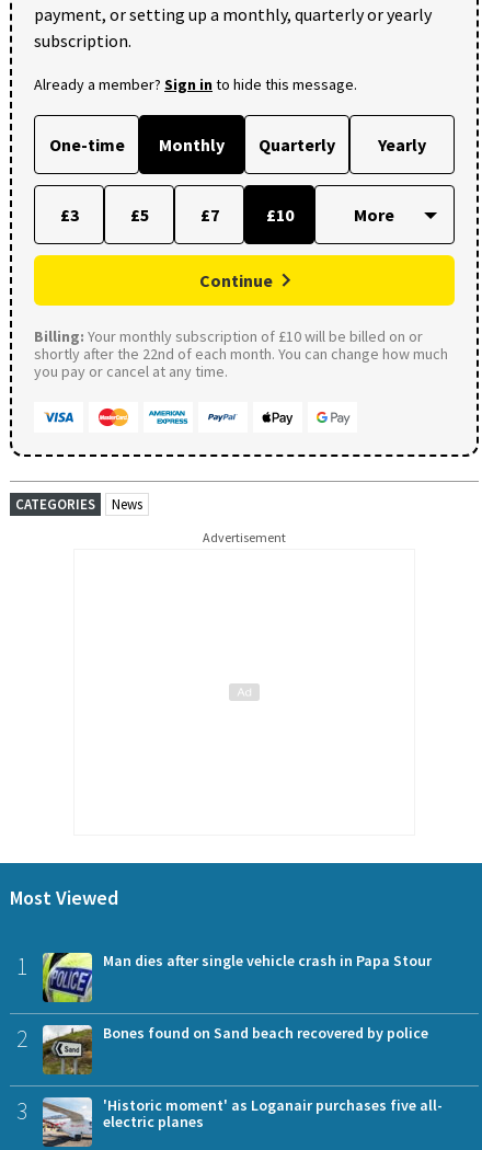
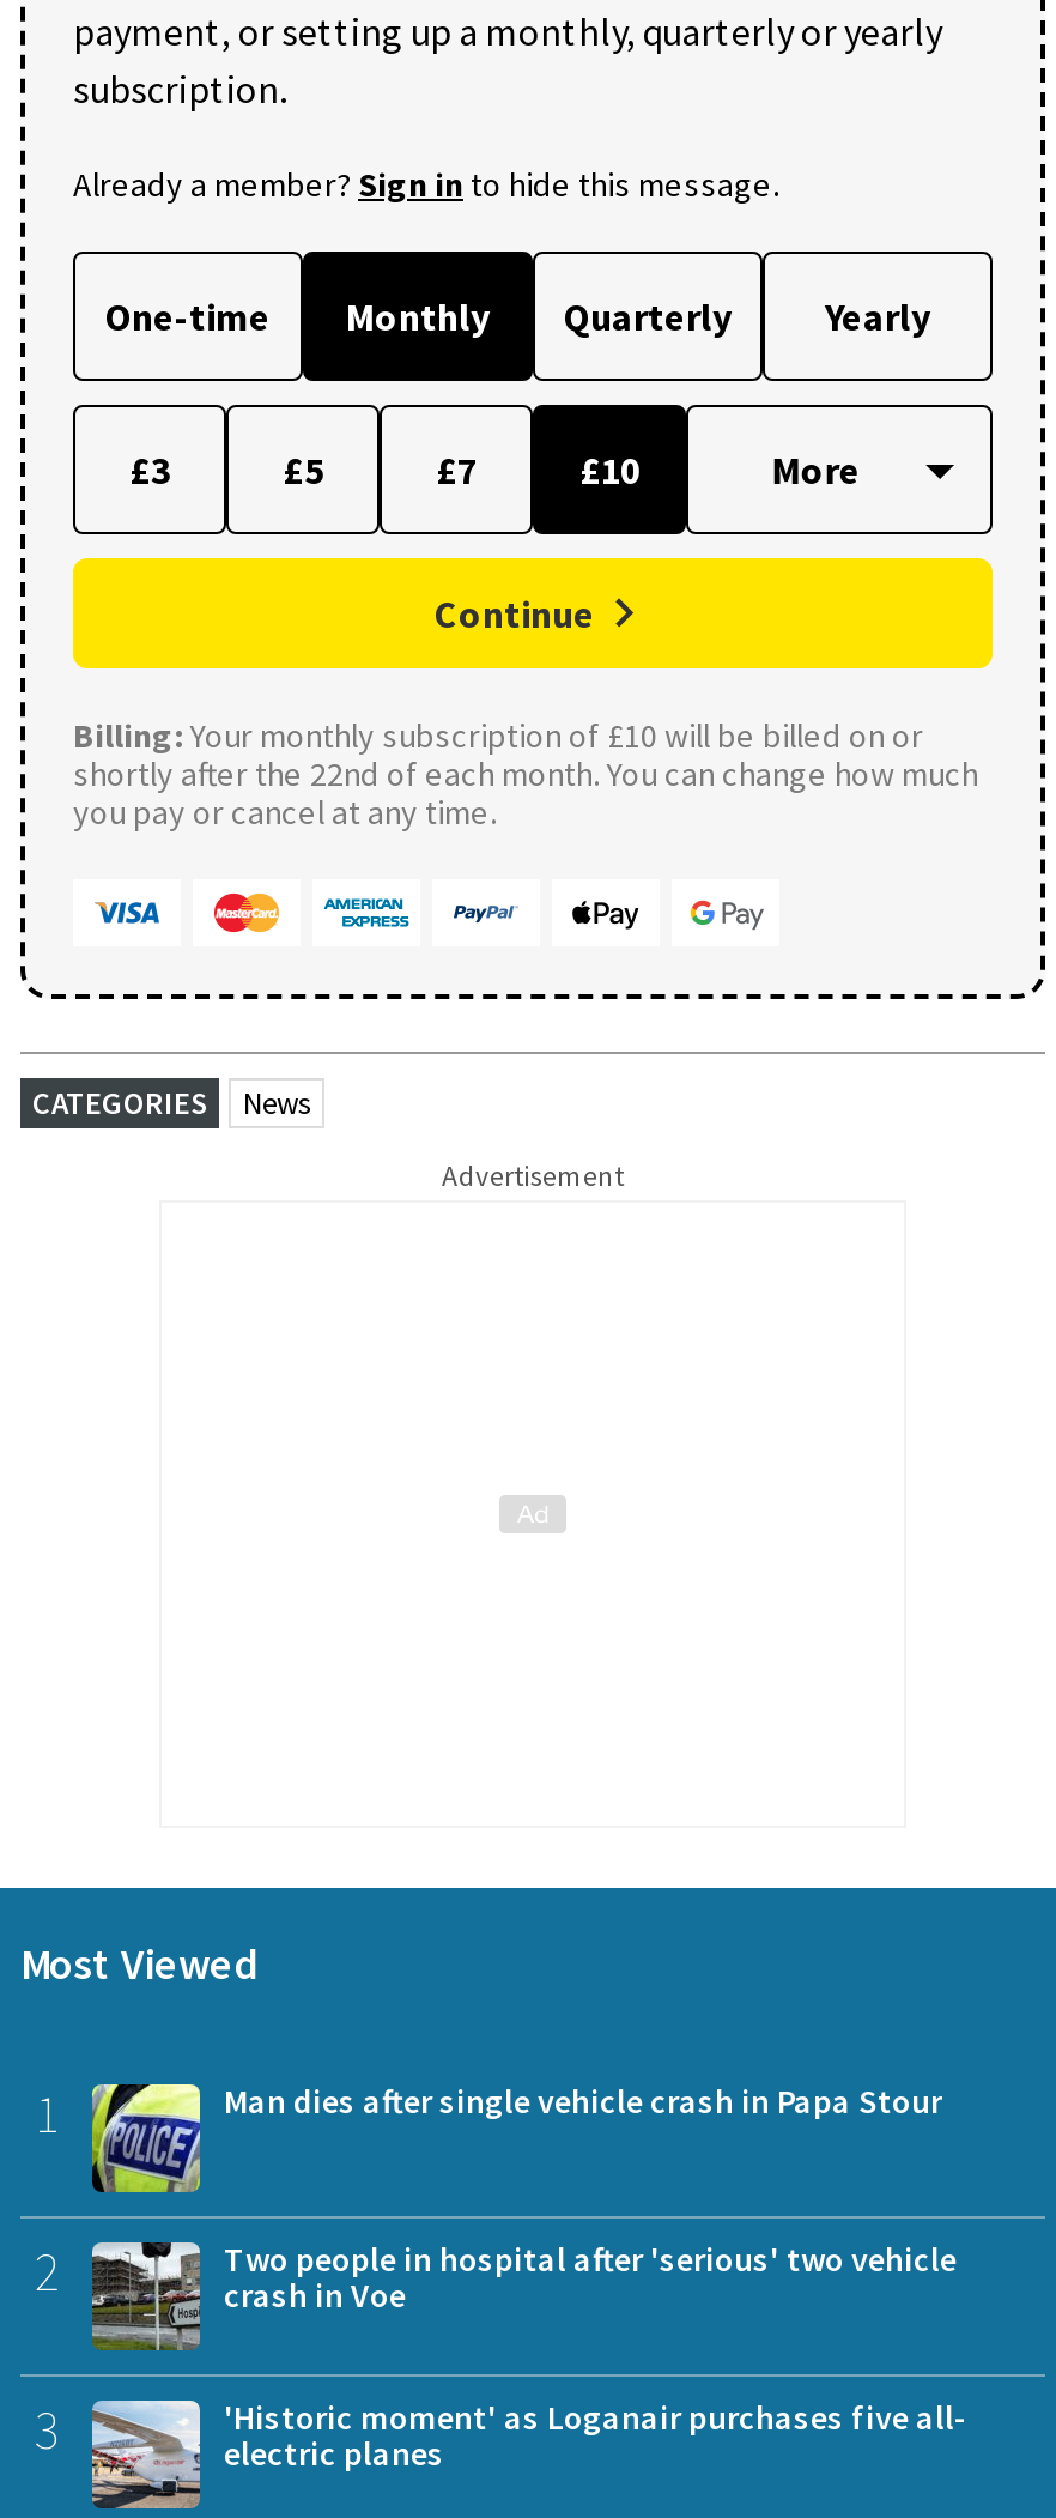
- [image]
- Bones found on Sand beach recovered by police
+ [image]
+ Two people in hospital after 'serious' two vehicle
+ crash in Voe
